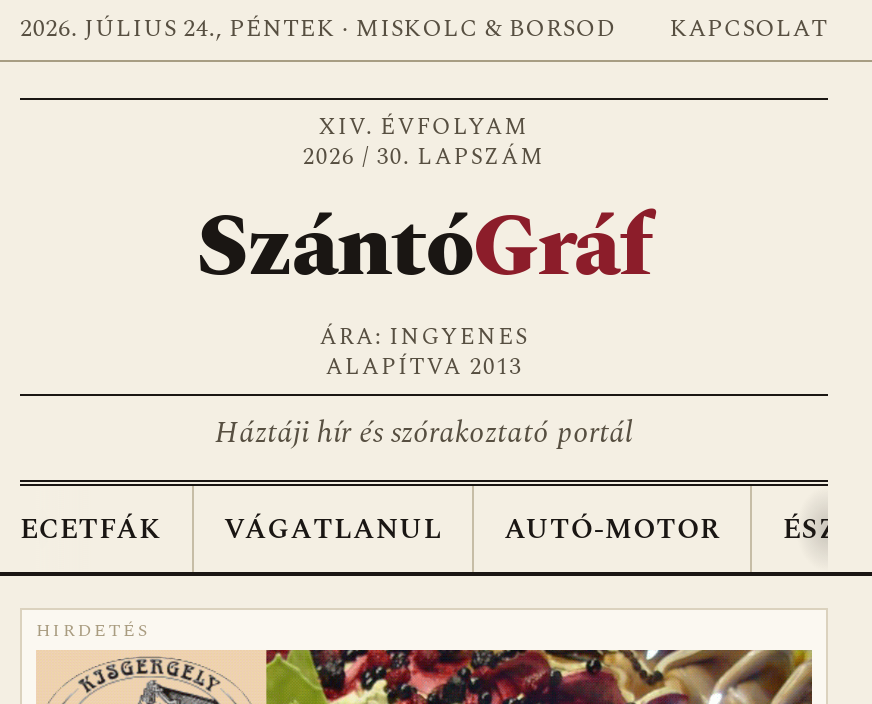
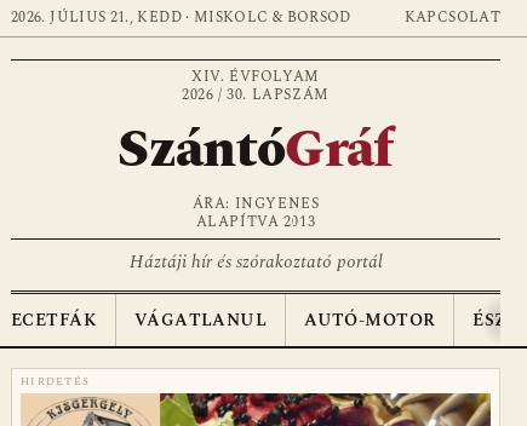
- 2026. JÚLIUS 24., PÉNTEK · MISKOLC & BORSOD
+ 2026. JÚLIUS 21., KEDD · MISKOLC & BORSOD
